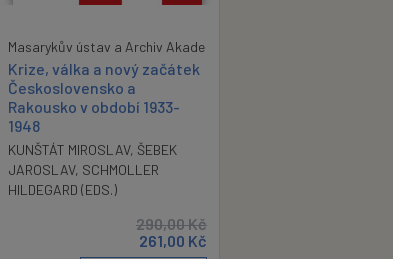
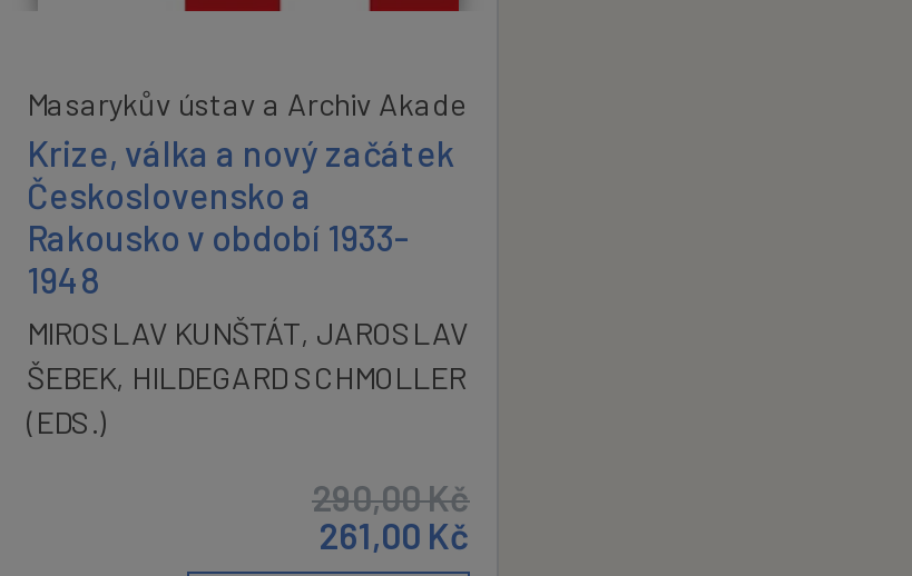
- KUNŠTÁT MIROSLAV, ŠEBEK
- JAROSLAV, SCHMOLLER
- HILDEGARD (EDS.)
+ MIROSLAV KUNŠTÁT, JAROSLAV
+ ŠEBEK, HILDEGARD SCHMOLLER
+ (EDS.)
